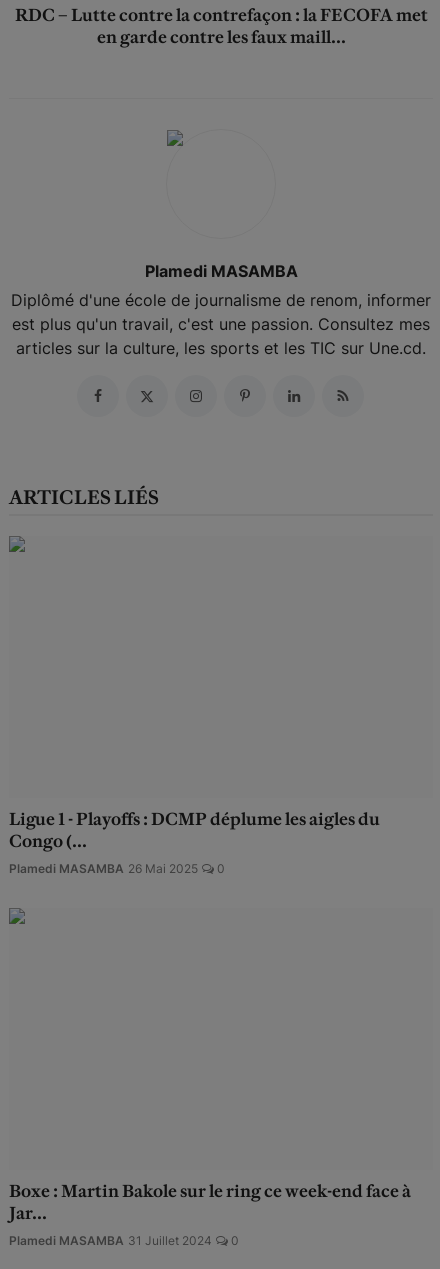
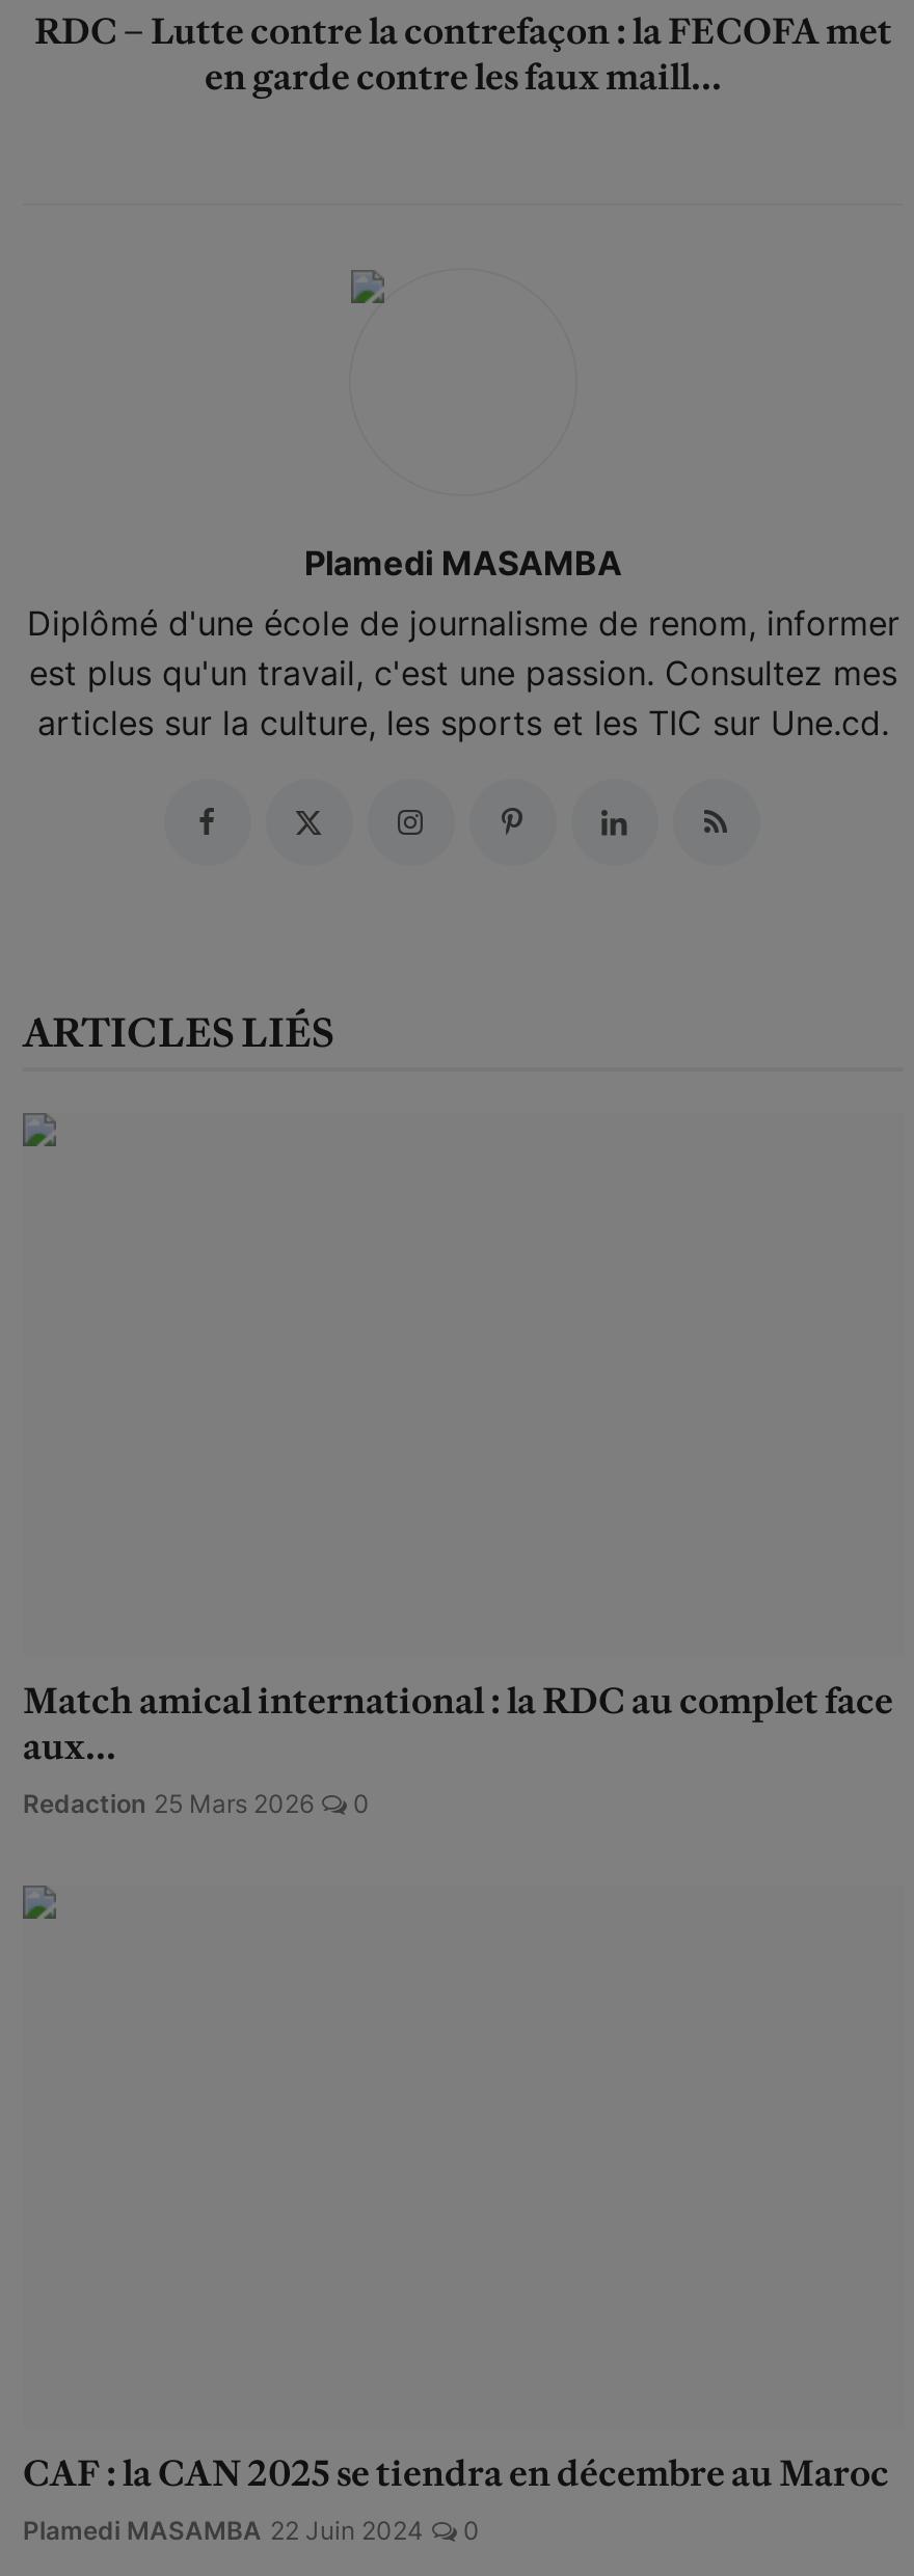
- Ligue 1 - Playoffs : DCMP déplume les aigles du
- Congo (...
- Plamedi MASAMBA 26 Mai 2025
+ Match amical international : la RDC au complet face
+ aux...
+ Redaction 25 Mars 2026

- Boxe : Martin Bakole sur le ring ce week-end face à
- Jar...
- Plamedi MASAMBA 31 Juillet 2024
+ CAF : la CAN 2025 se tiendra en décembre au Maroc
+ Plamedi MASAMBA 22 Juin 2024
